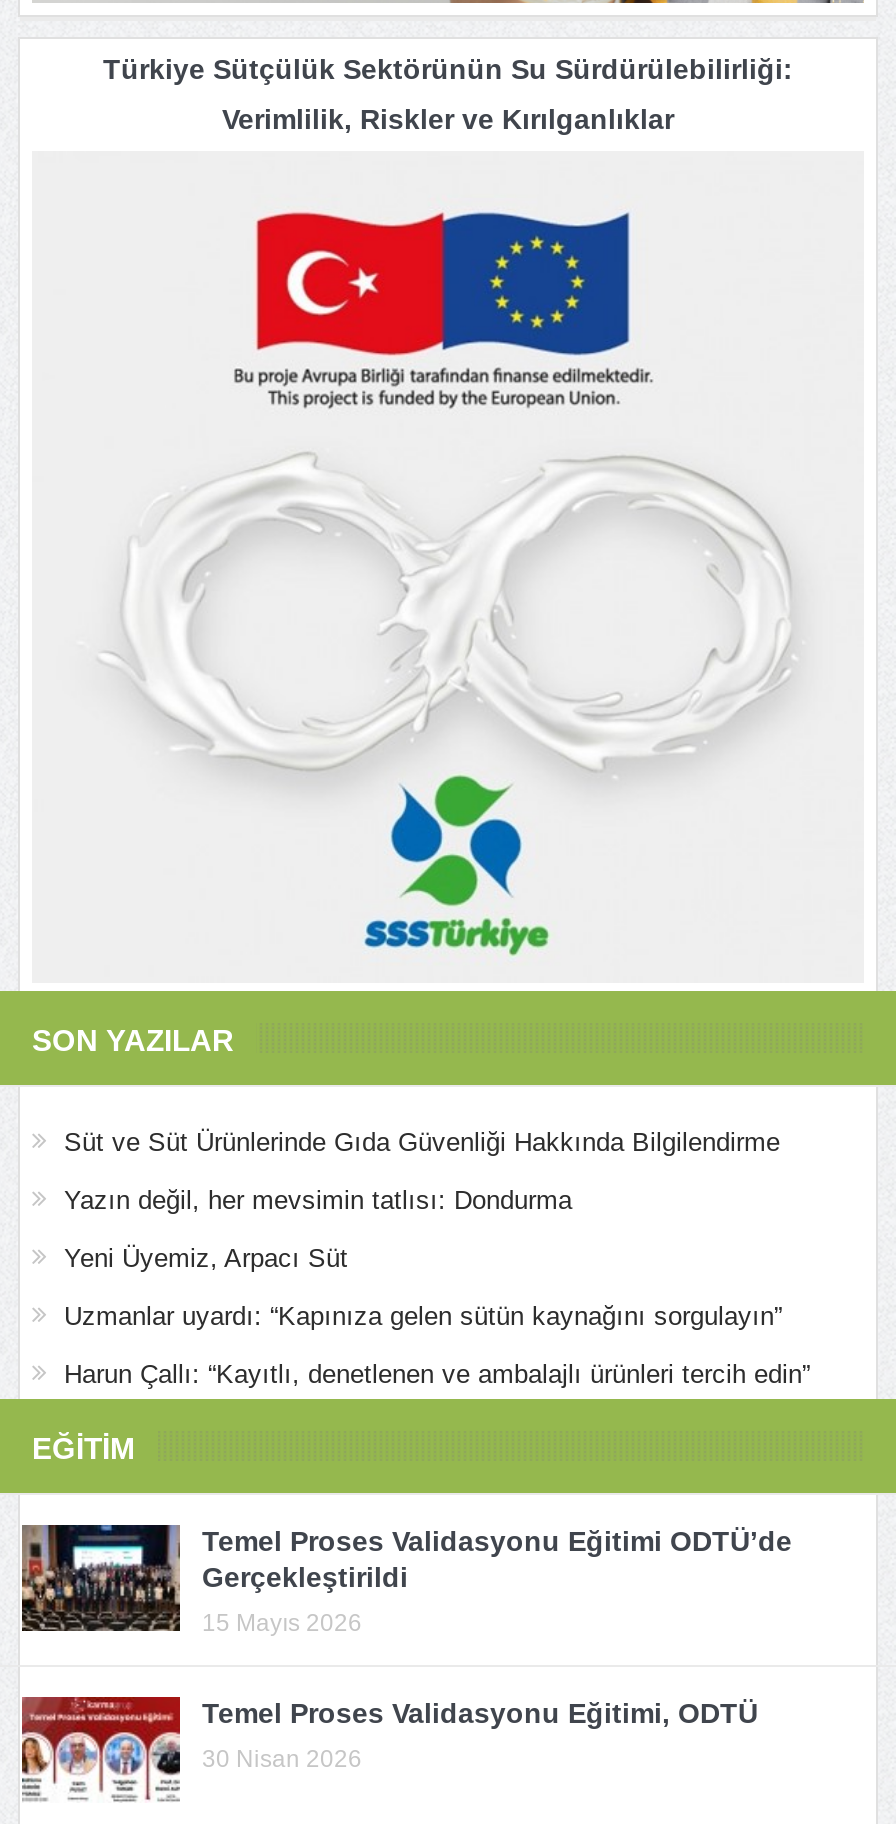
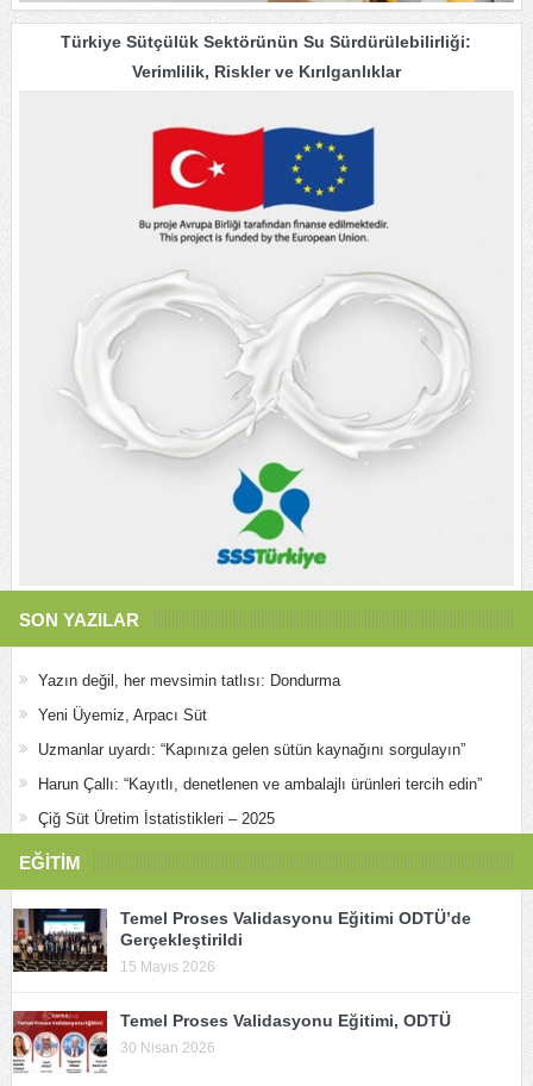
- Süt ve Süt Ürünlerinde Gıda Güvenliği Hakkında Bilgilendirme

moved up: Yazın değil, her mevsimin tatlısı: Dondurma | Yeni Üyemiz, Arpacı Süt | Uzmanlar uyardı: “Kapınıza gelen sütün kaynağını sorgulayın” | Harun Çallı: “Kayıtlı, denetlenen ve ambalajlı ürünleri tercih edin”

+ Çiğ Süt Üretim İstatistikleri – 2025
